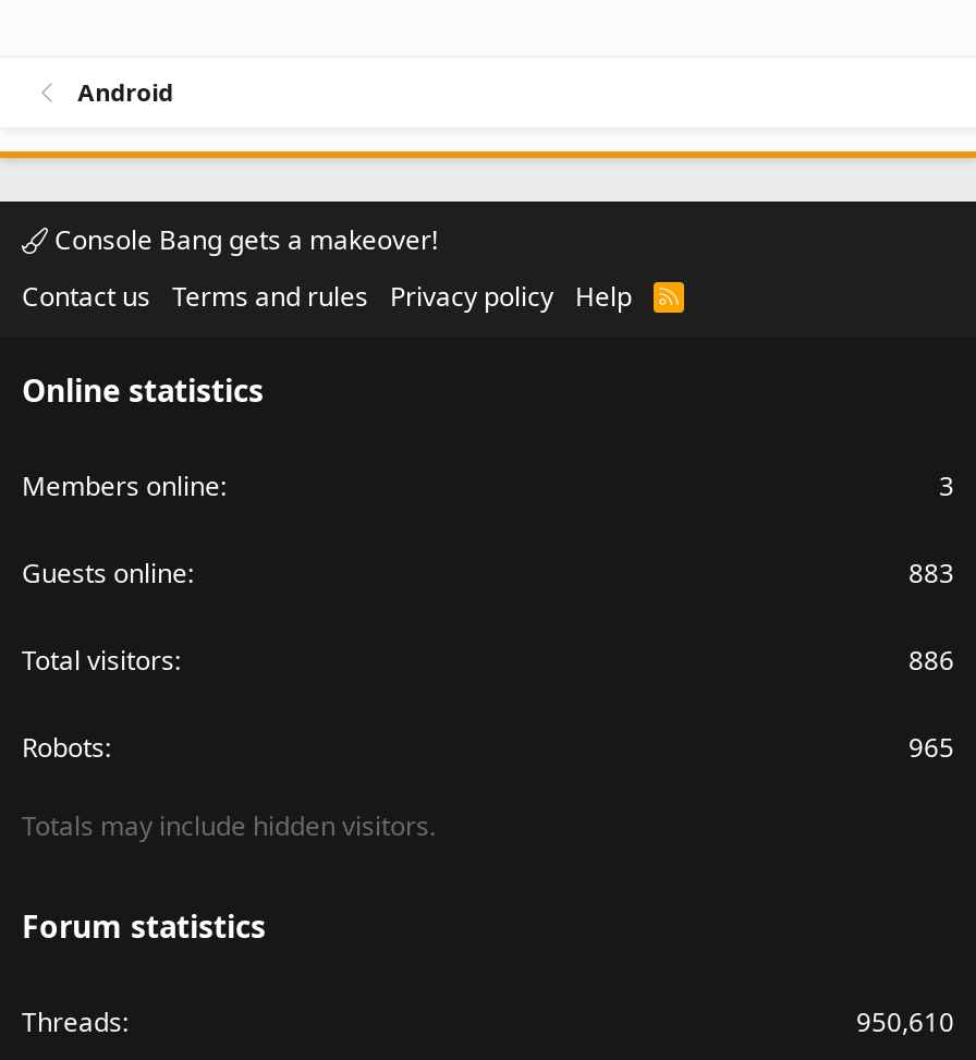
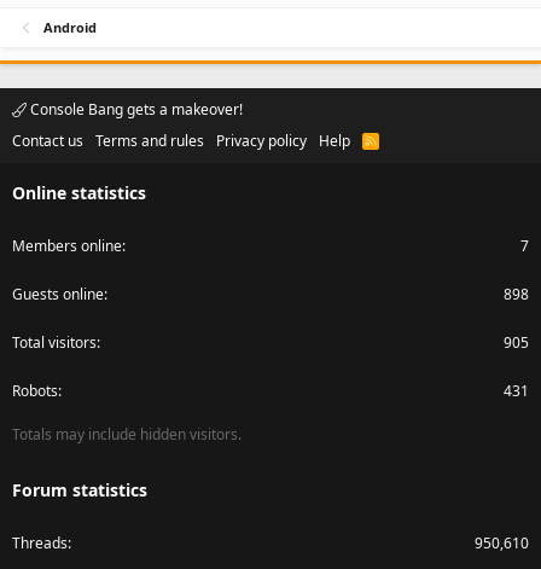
- 3
+ 7

- 883
+ 898

- 886
+ 905

- 965
+ 431
